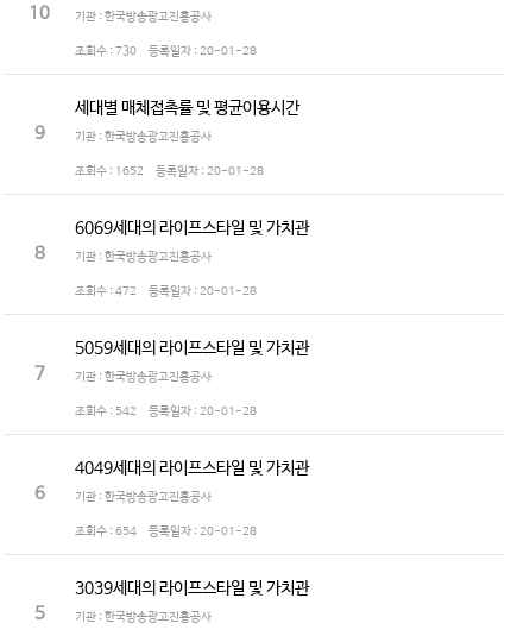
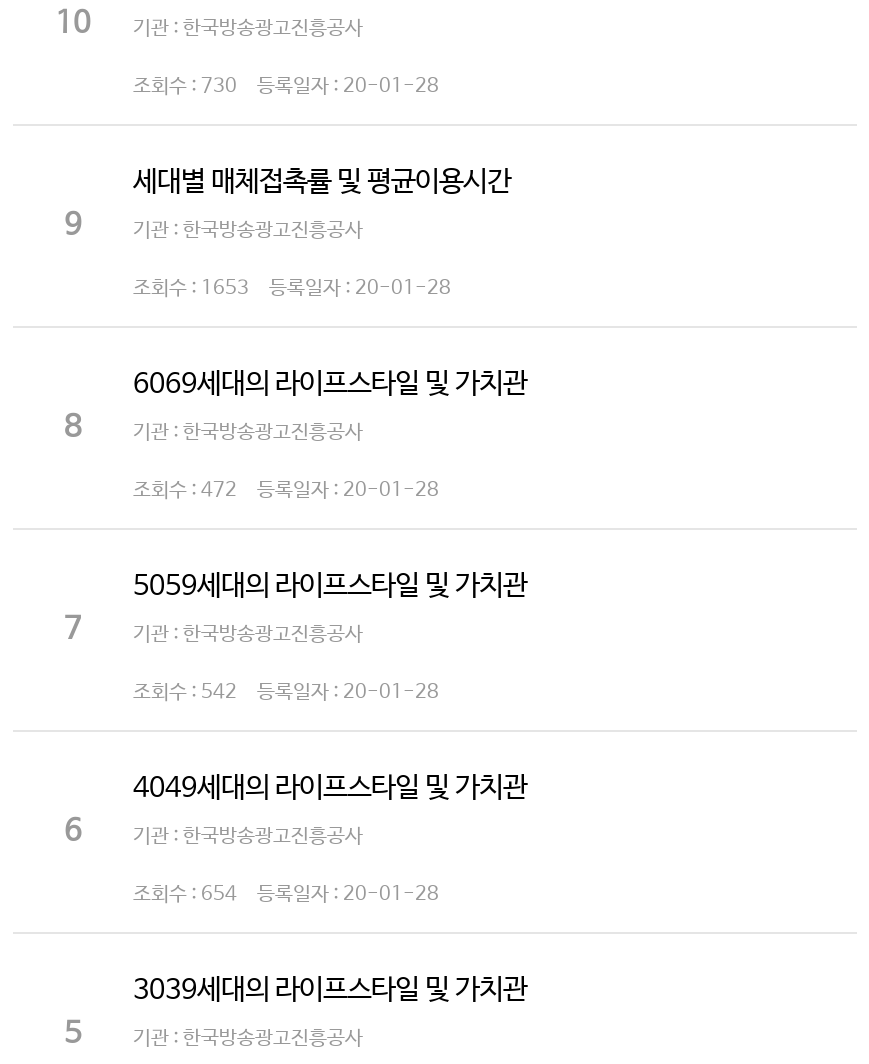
- 조회수 : 1652 등록일자 : 20-01-28
+ 조회수 : 1653 등록일자 : 20-01-28
